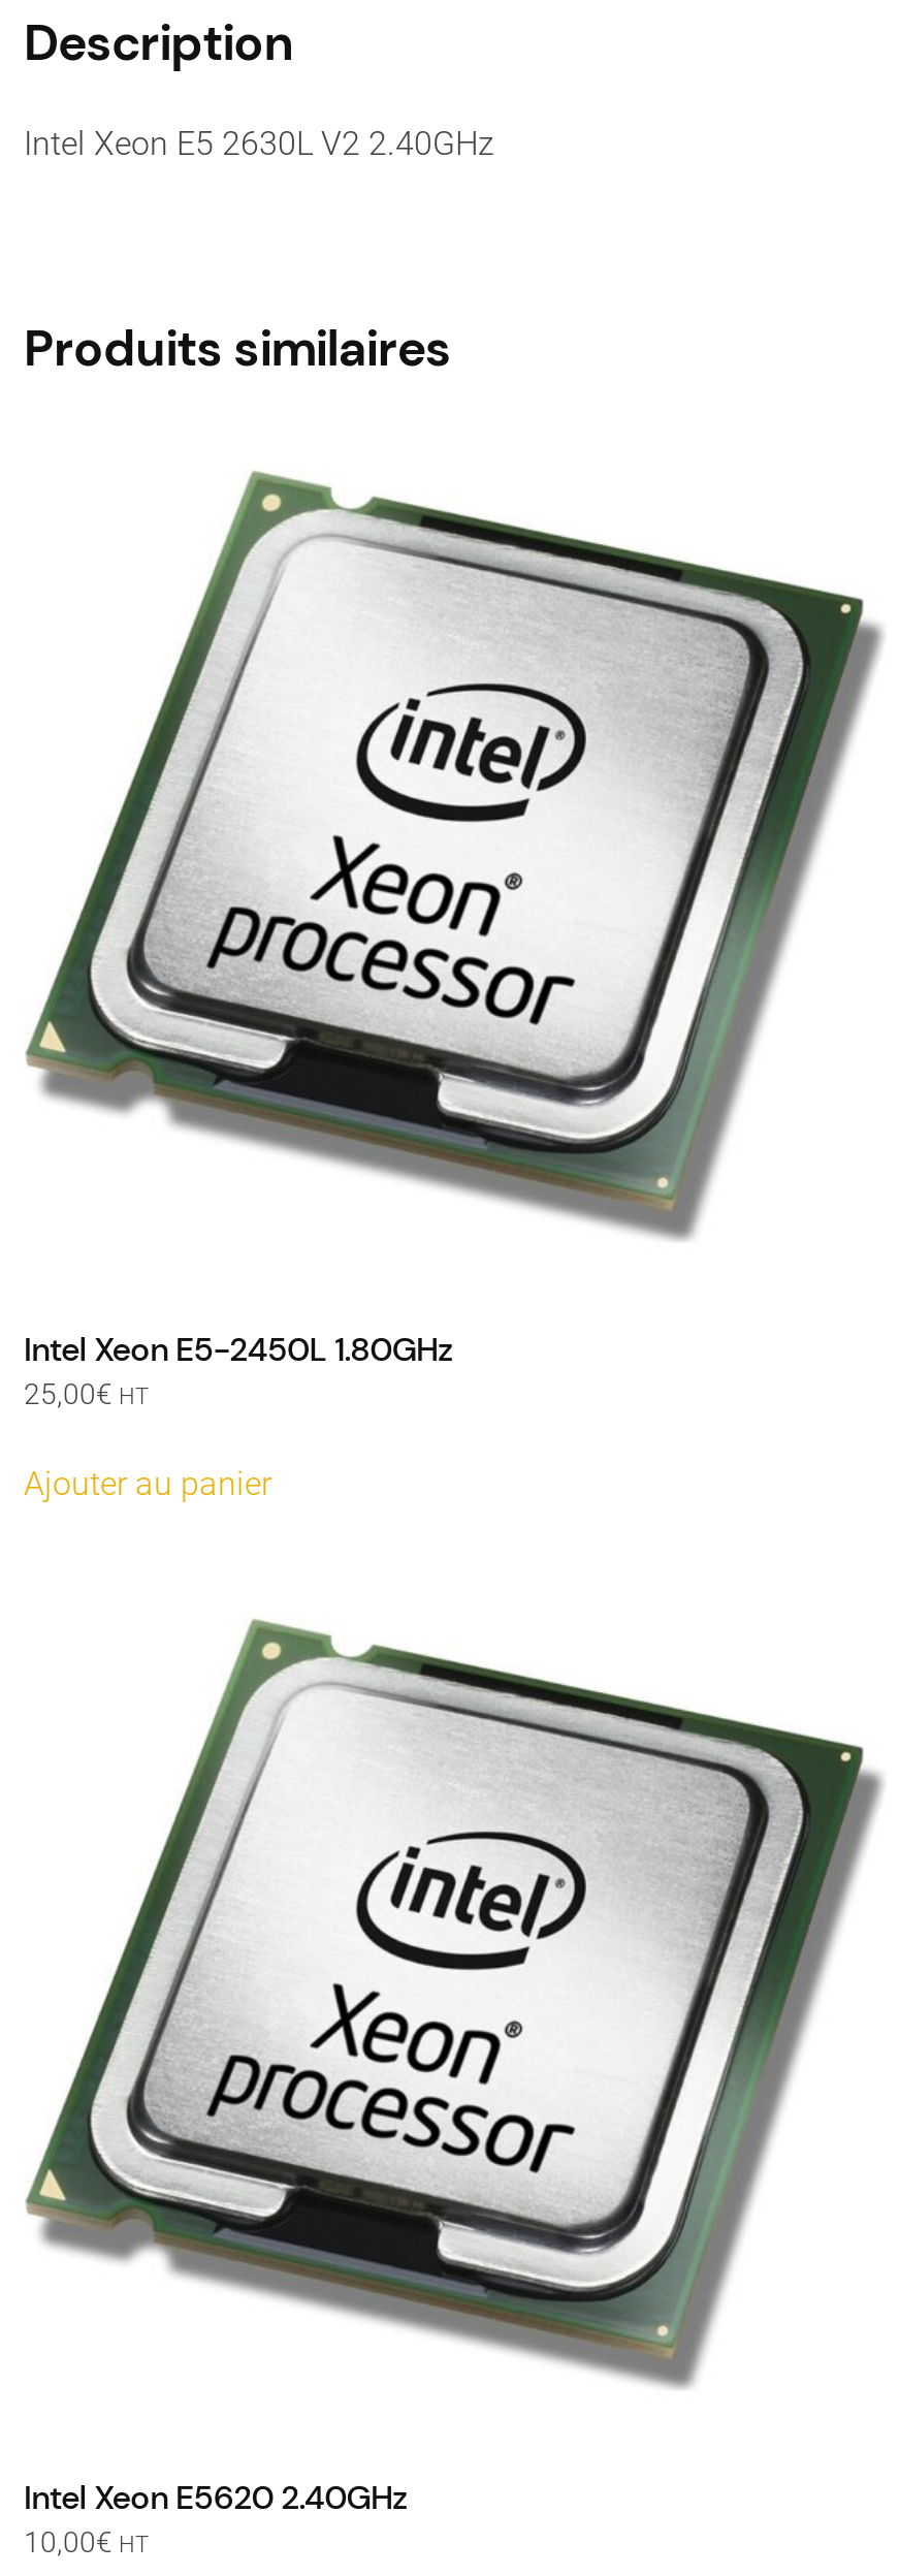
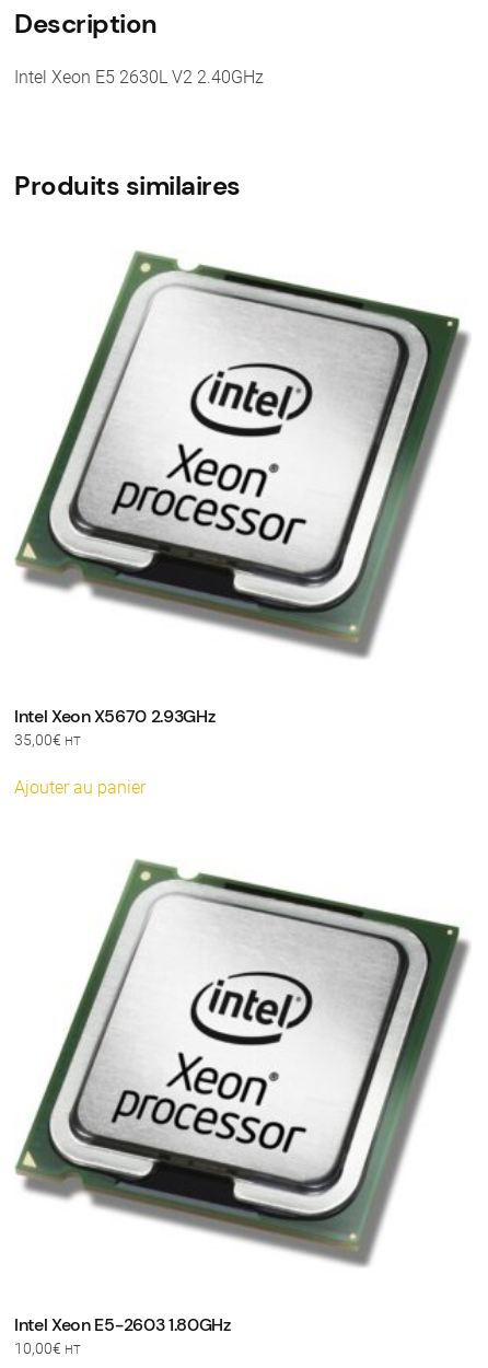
- Intel Xeon E5-2450L 1.80GHz
+ Intel Xeon X5670 2.93GHz

- 25,00€ HT
+ 35,00€ HT

- Intel Xeon E5620 2.40GHz
+ Intel Xeon E5-2603 1.80GHz
